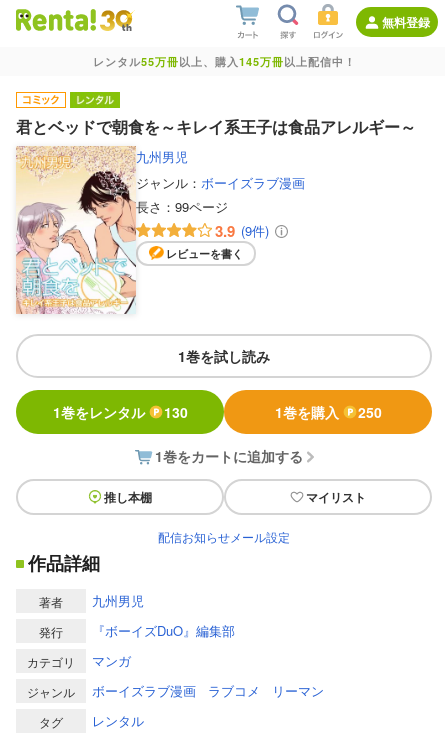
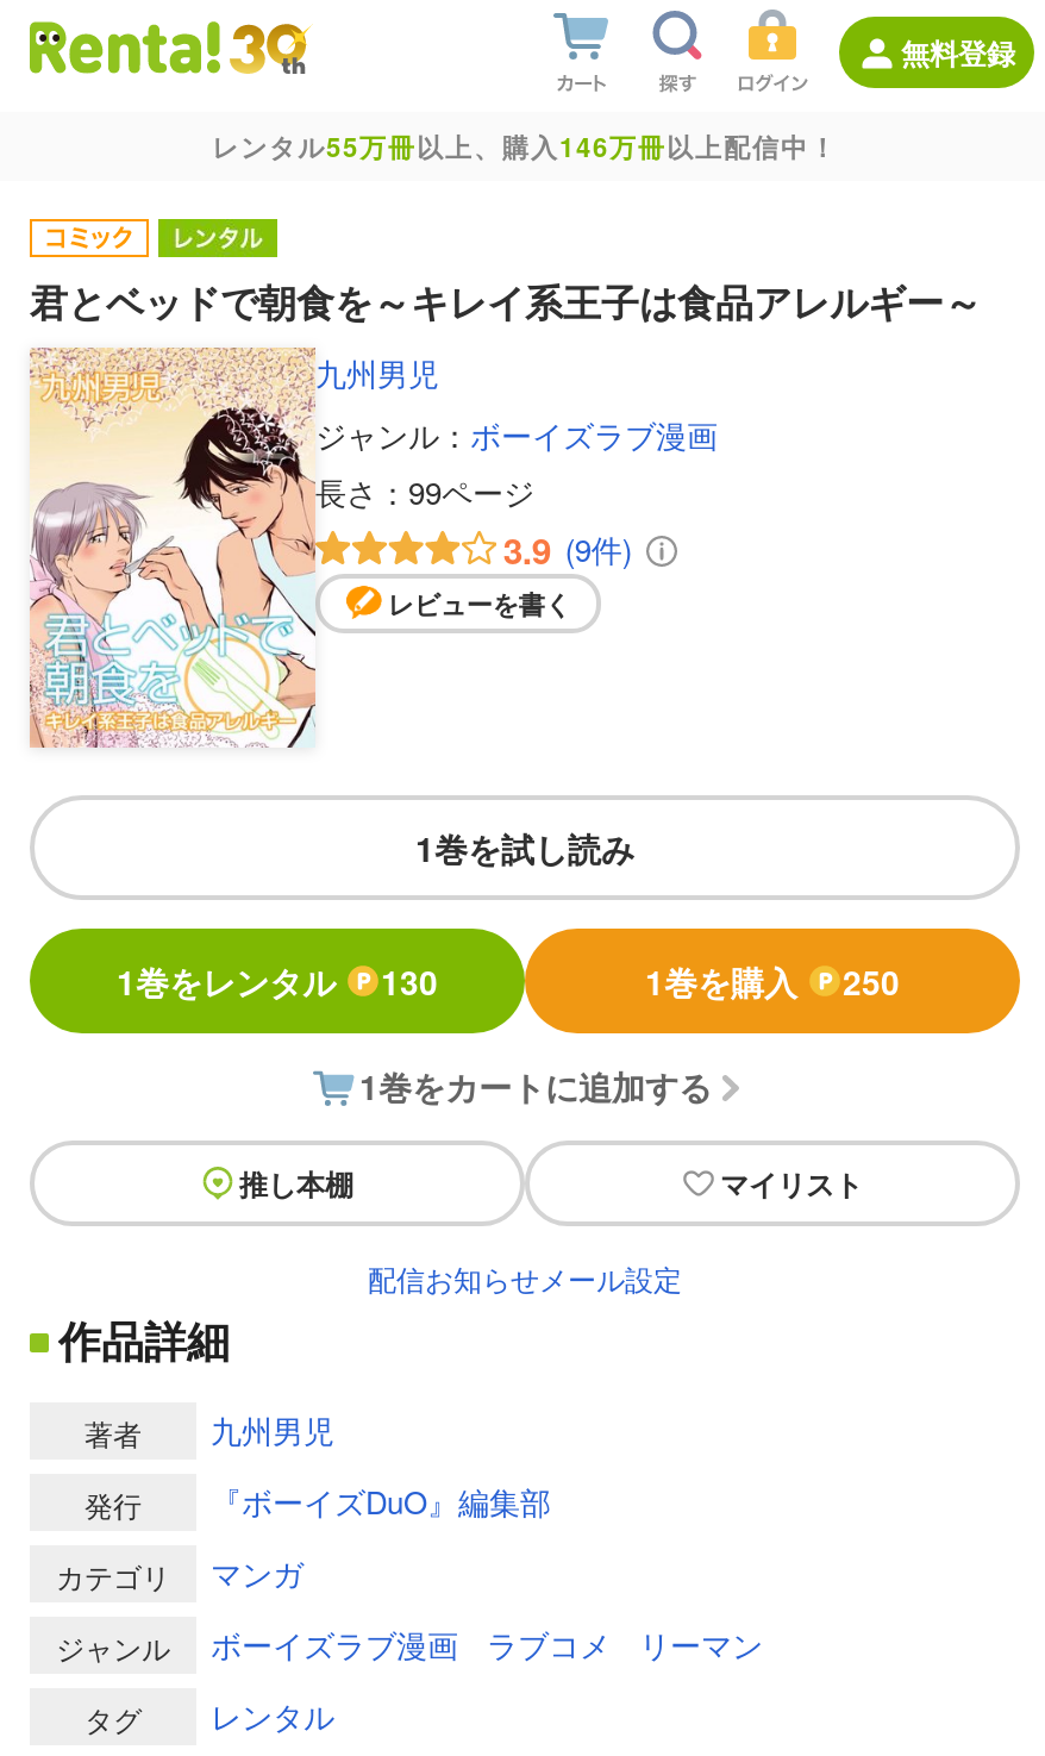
- レンタル55万冊以上、購入145万冊以上配信中！
+ レンタル55万冊以上、購入146万冊以上配信中！
